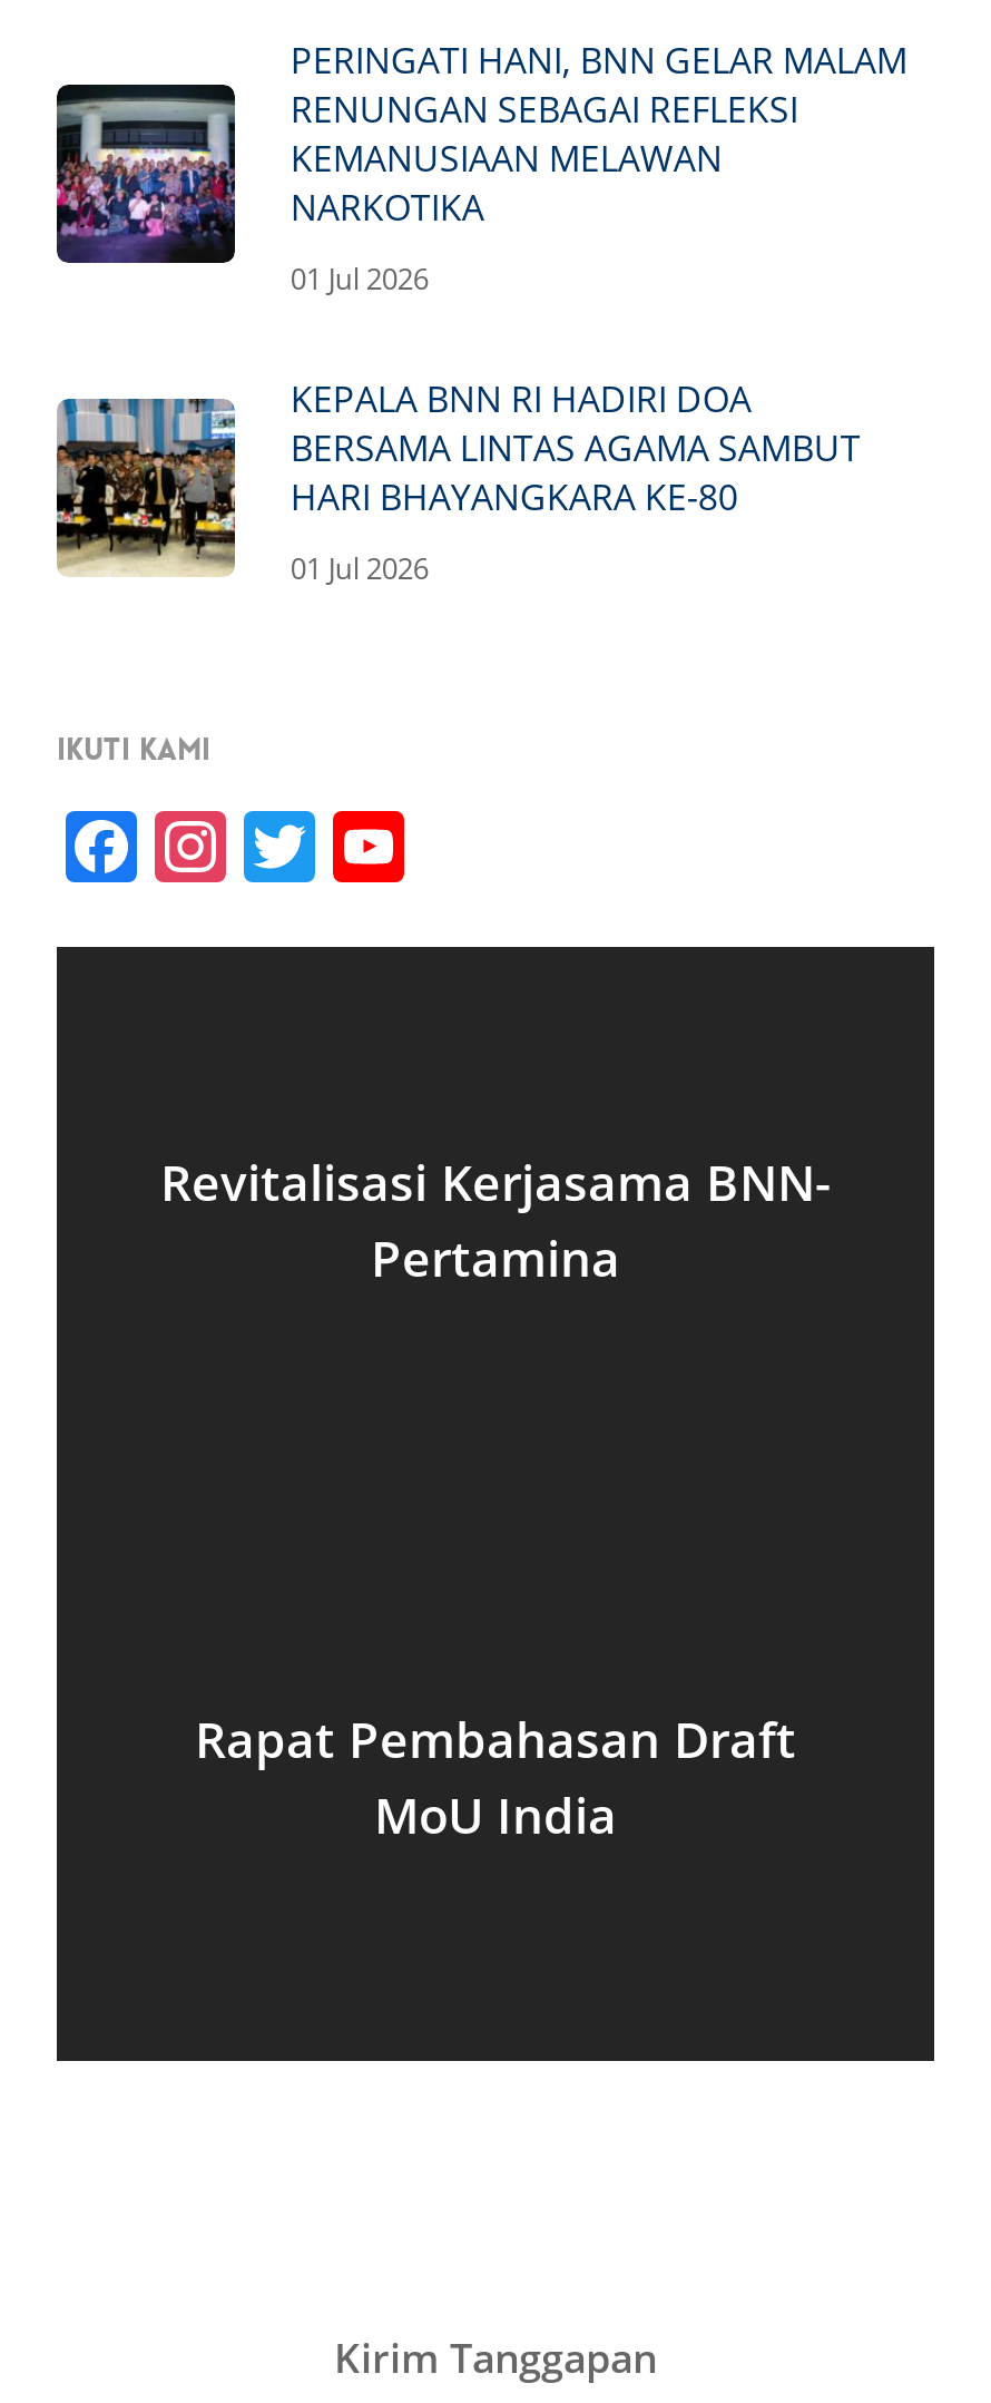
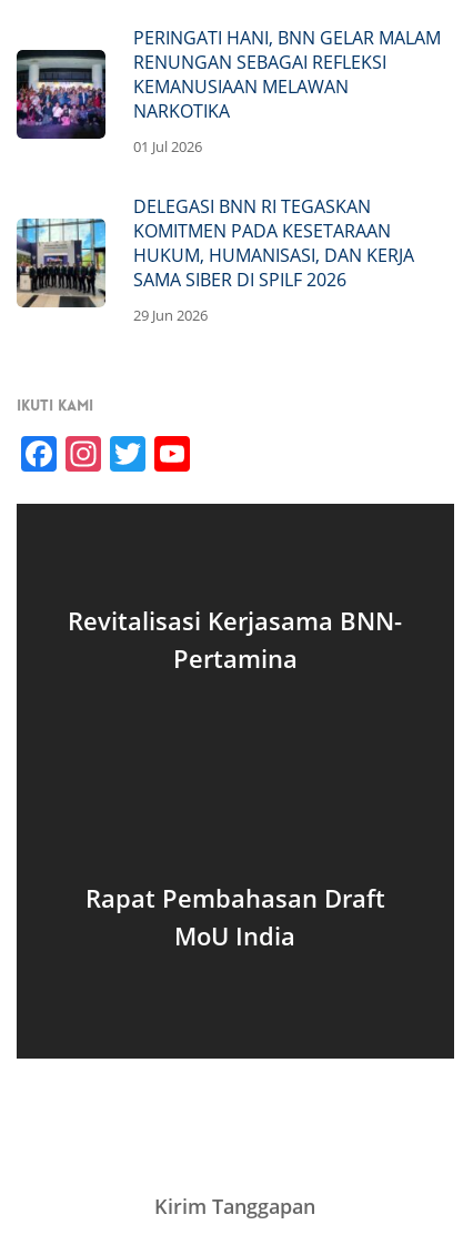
- [image]
- KEPALA BNN RI HADIRI DOA
- BERSAMA LINTAS AGAMA SAMBUT
- HARI BHAYANGKARA KE-80
+ [image]
+ DELEGASI BNN RI TEGASKAN
+ KOMITMEN PADA KESETARAAN
+ HUKUM, HUMANISASI, DAN KERJA
+ SAMA SIBER DI SPILF 2026

- 01 Jul 2026
+ 29 Jun 2026
